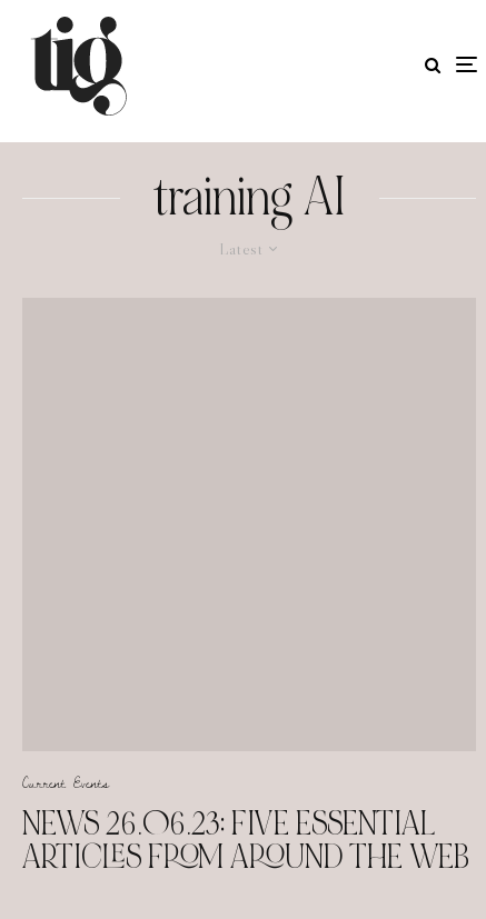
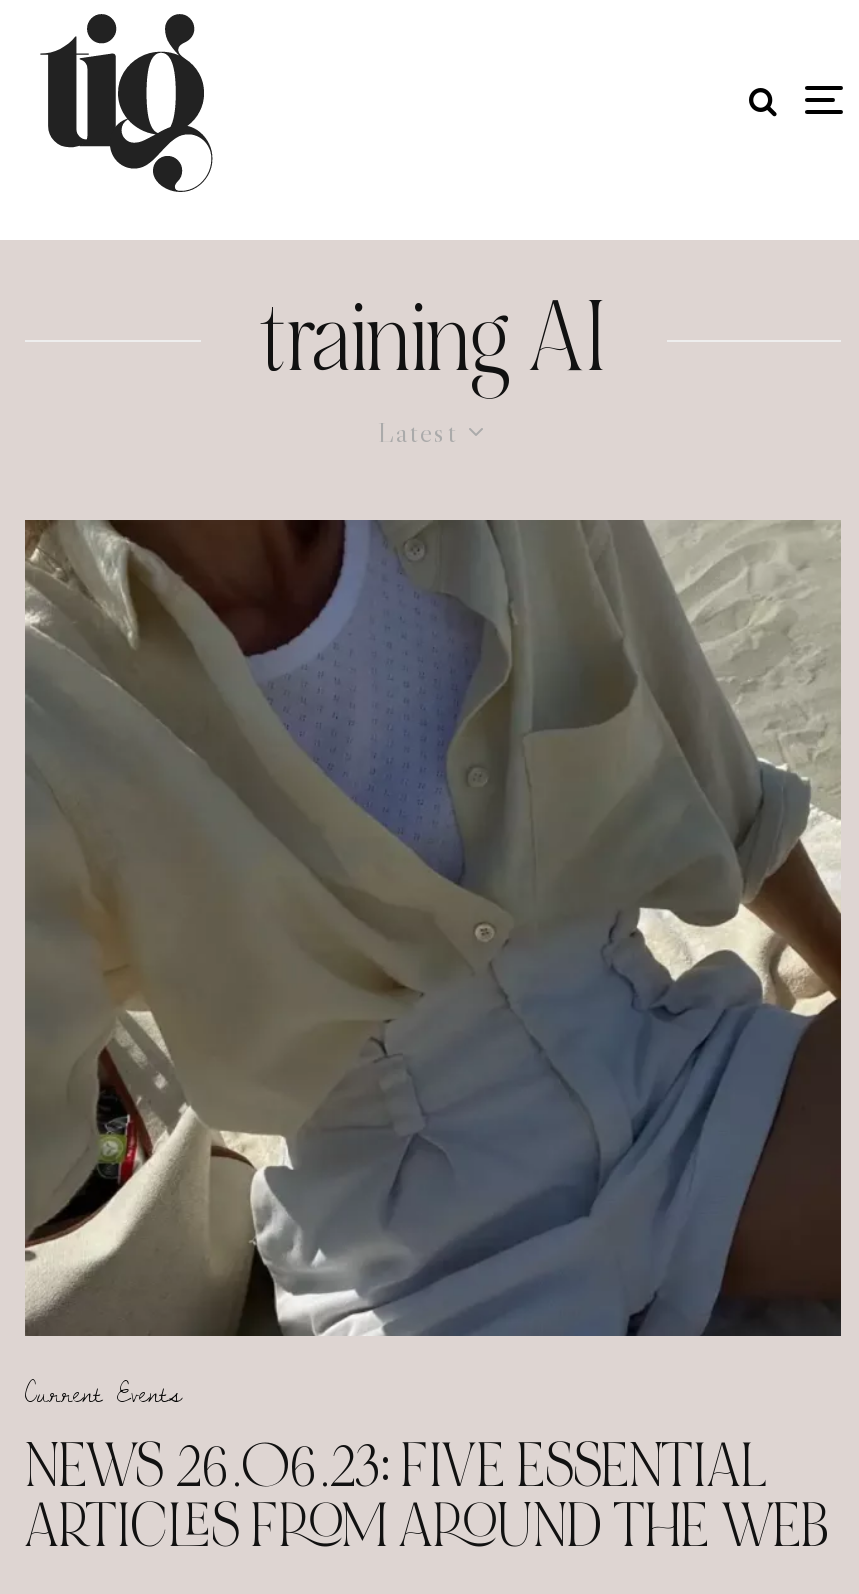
+ [image]
